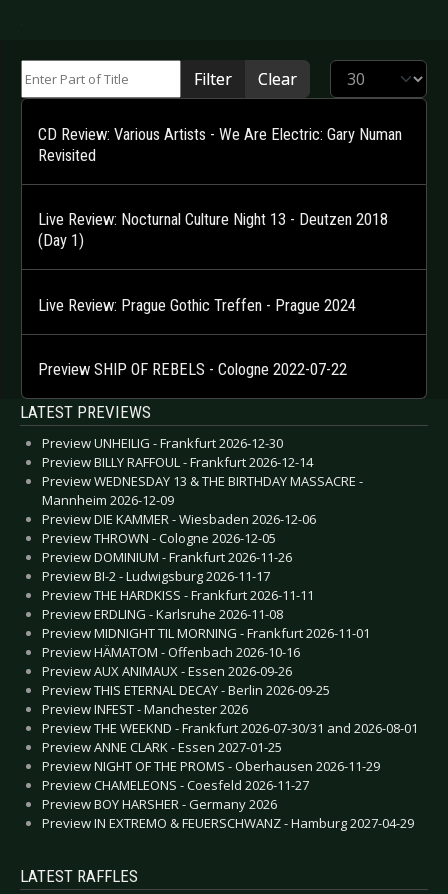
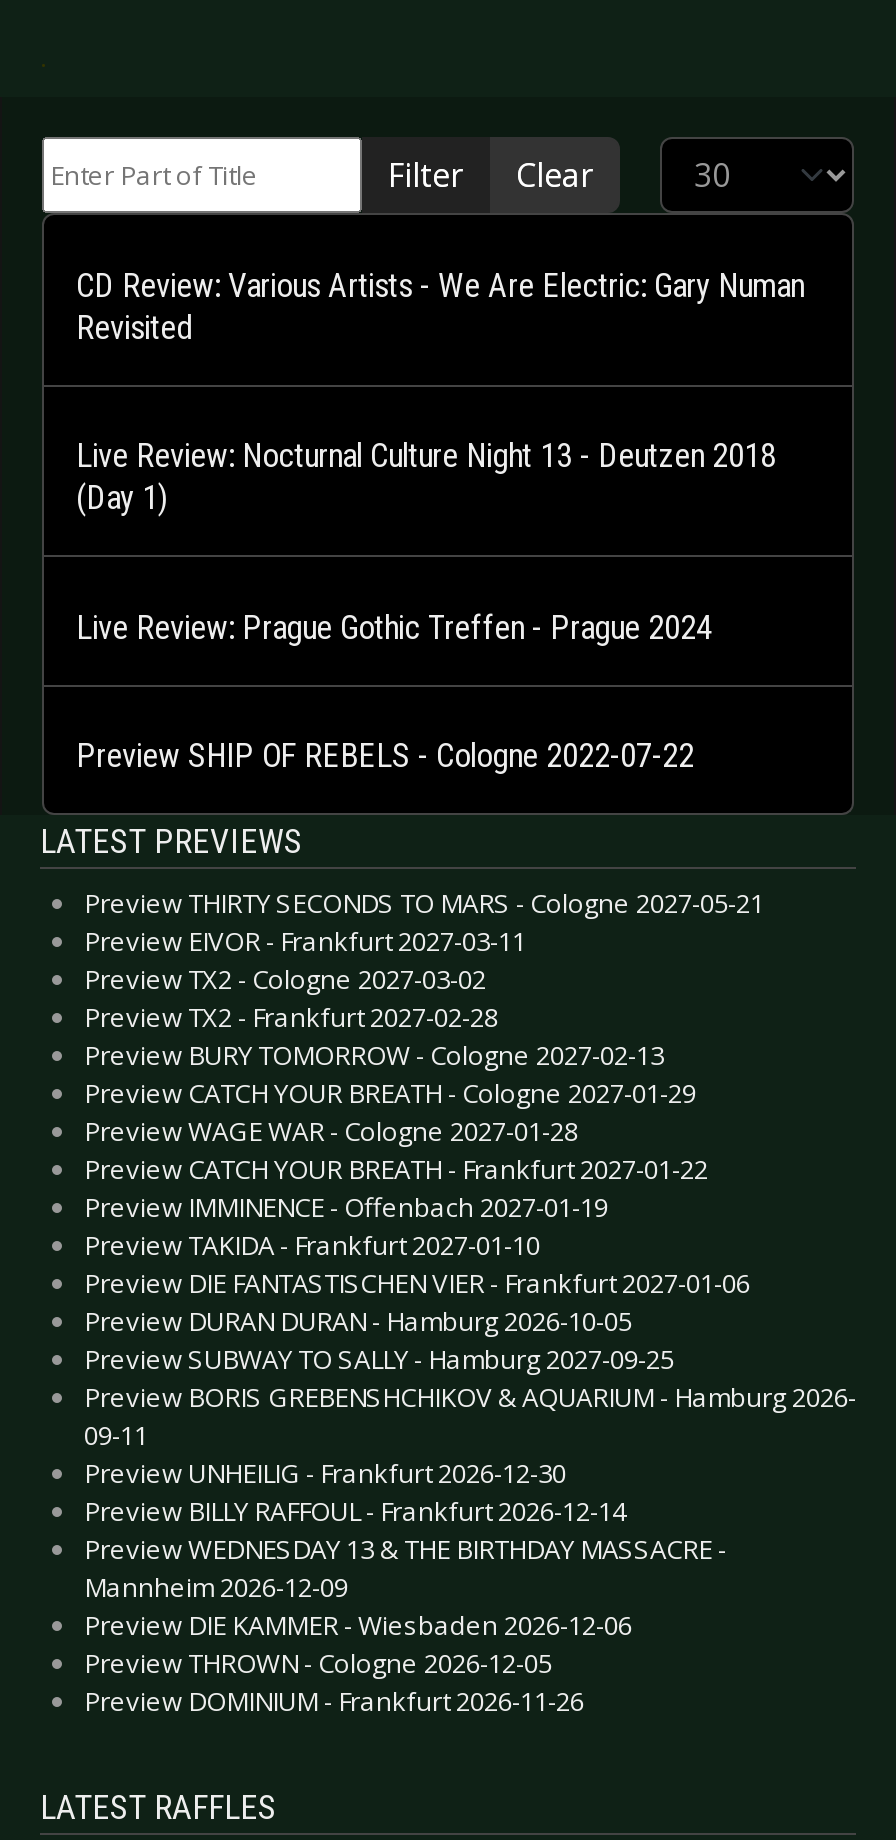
+ Preview THIRTY SECONDS TO MARS - Cologne 2027-05-21
+ Preview EIVOR - Frankfurt 2027-03-11
+ Preview TX2 - Cologne 2027-03-02
+ Preview TX2 - Frankfurt 2027-02-28
+ Preview BURY TOMORROW - Cologne 2027-02-13
+ Preview CATCH YOUR BREATH - Cologne 2027-01-29
+ Preview WAGE WAR - Cologne 2027-01-28
+ Preview CATCH YOUR BREATH - Frankfurt 2027-01-22
+ Preview IMMINENCE - Offenbach 2027-01-19
+ Preview TAKIDA - Frankfurt 2027-01-10
+ Preview DIE FANTASTISCHEN VIER - Frankfurt 2027-01-06
+ Preview DURAN DURAN - Hamburg 2026-10-05
+ Preview SUBWAY TO SALLY - Hamburg 2027-09-25
+ Preview BORIS GREBENSHCHIKOV & AQUARIUM - Hamburg 2026-
+ 09-11

moved down: Preview UNHEILIG - Frankfurt 2026-12-30 | Preview BILLY RAFFOUL - Frankfurt 2026-12-14 | Preview WEDNESDAY 13 & THE BIRTHDAY MASSACRE - | Mannheim 2026-12-09 | Preview DIE KAMMER - Wiesbaden 2026-12-06 | Preview THROWN - Cologne 2026-12-05 | Preview DOMINIUM - Frankfurt 2026-11-26

- Preview BI-2 - Ludwigsburg 2026-11-17
- Preview THE HARDKISS - Frankfurt 2026-11-11
- Preview ERDLING - Karlsruhe 2026-11-08
- Preview MIDNIGHT TIL MORNING - Frankfurt 2026-11-01
- Preview HÄMATOM - Offenbach 2026-10-16
- Preview AUX ANIMAUX - Essen 2026-09-26
- Preview THIS ETERNAL DECAY - Berlin 2026-09-25
- Preview INFEST - Manchester 2026
- Preview THE WEEKND - Frankfurt 2026-07-30/31 and 2026-08-01
- Preview ANNE CLARK - Essen 2027-01-25
- Preview NIGHT OF THE PROMS - Oberhausen 2026-11-29
- Preview CHAMELEONS - Coesfeld 2026-11-27
- Preview BOY HARSHER - Germany 2026
- Preview IN EXTREMO & FEUERSCHWANZ - Hamburg 2027-04-29
